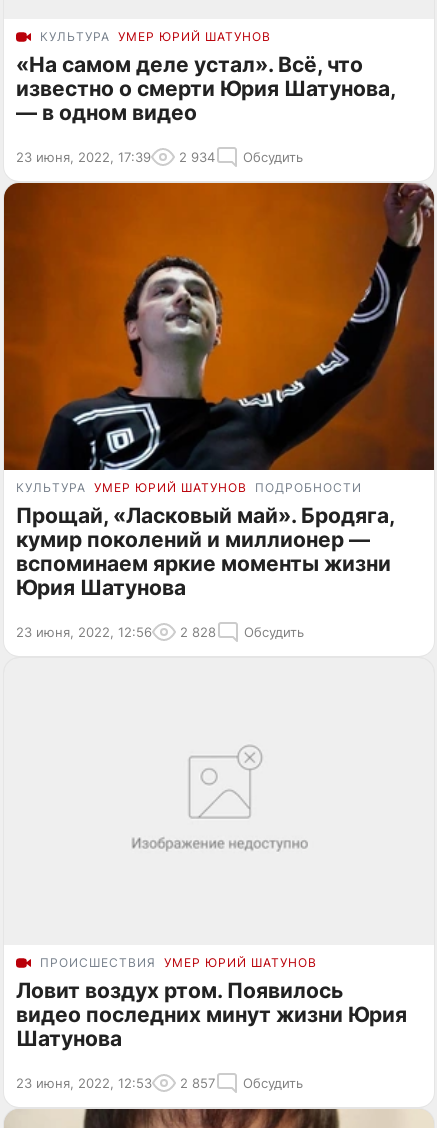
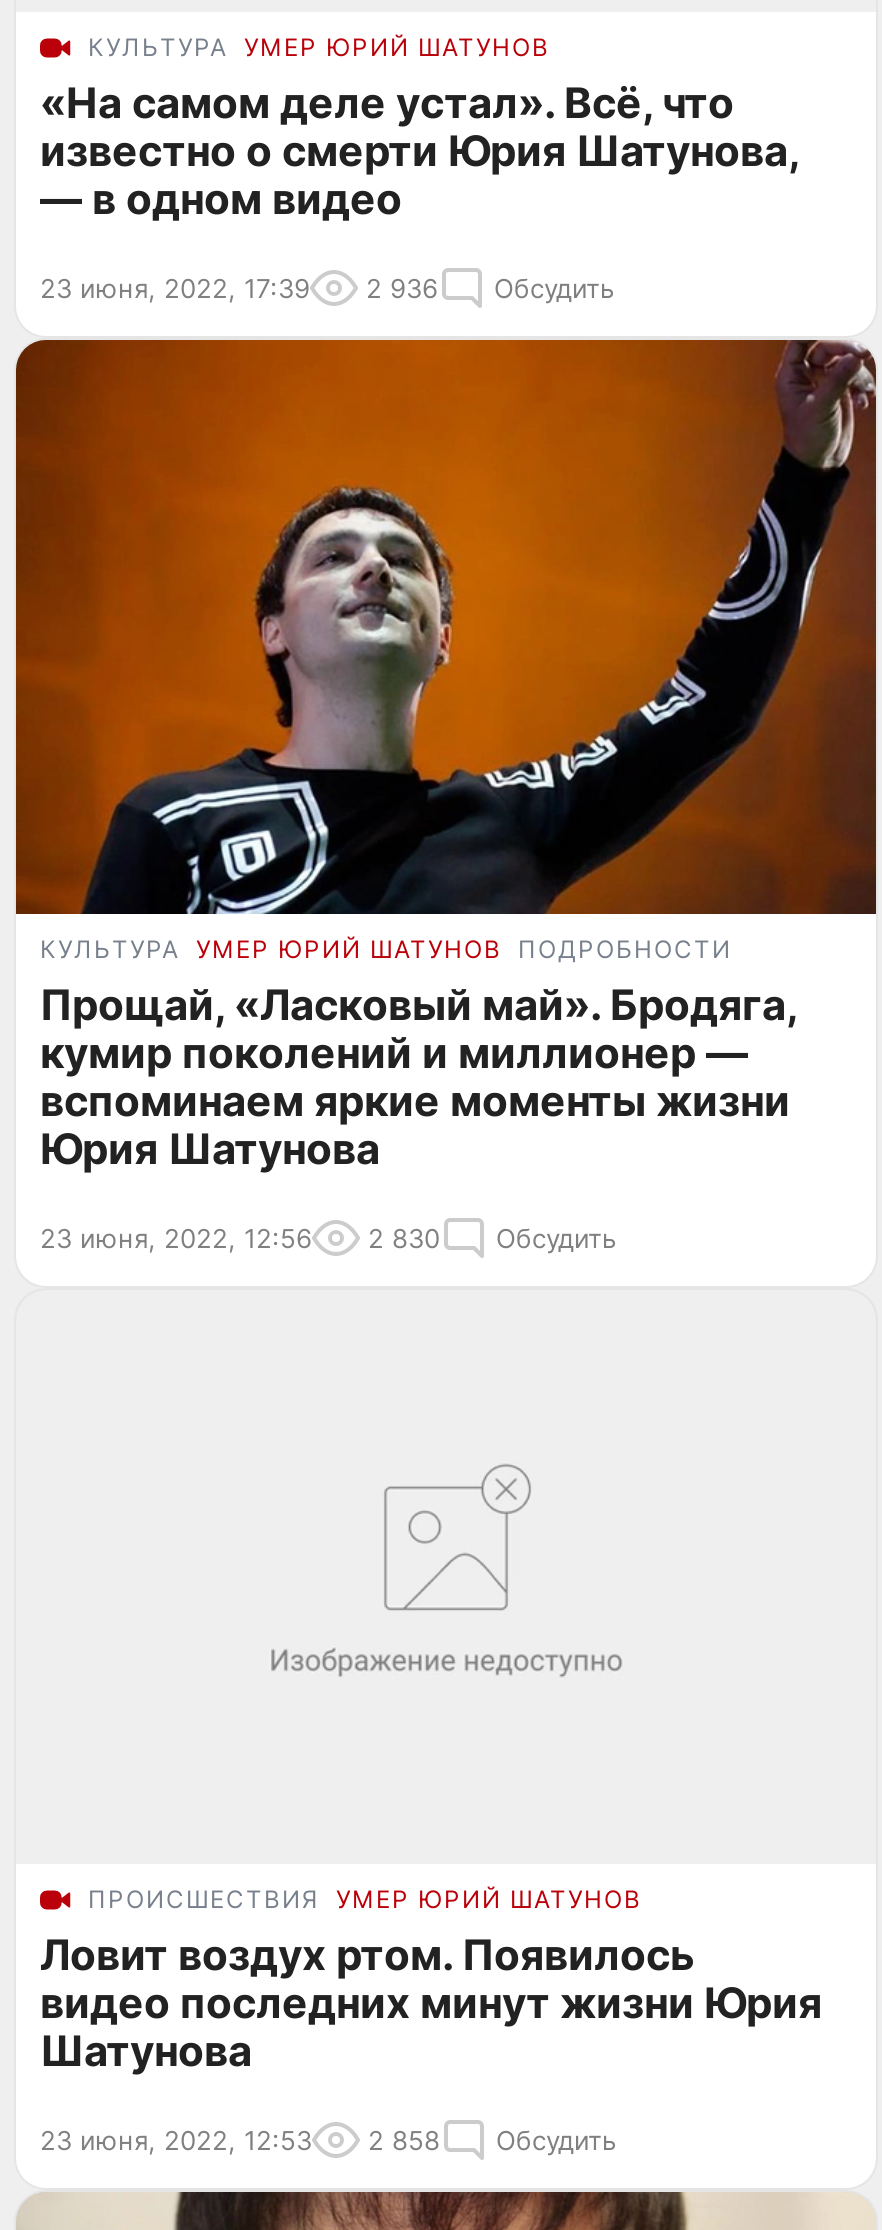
- 23 июня, 2022, 17:39 2 934 Обсудить
+ 23 июня, 2022, 17:39 2 936 Обсудить

- 23 июня, 2022, 12:56 2 828 Обсудить
+ 23 июня, 2022, 12:56 2 830 Обсудить

- 23 июня, 2022, 12:53 2 857 Обсудить
+ 23 июня, 2022, 12:53 2 858 Обсудить
